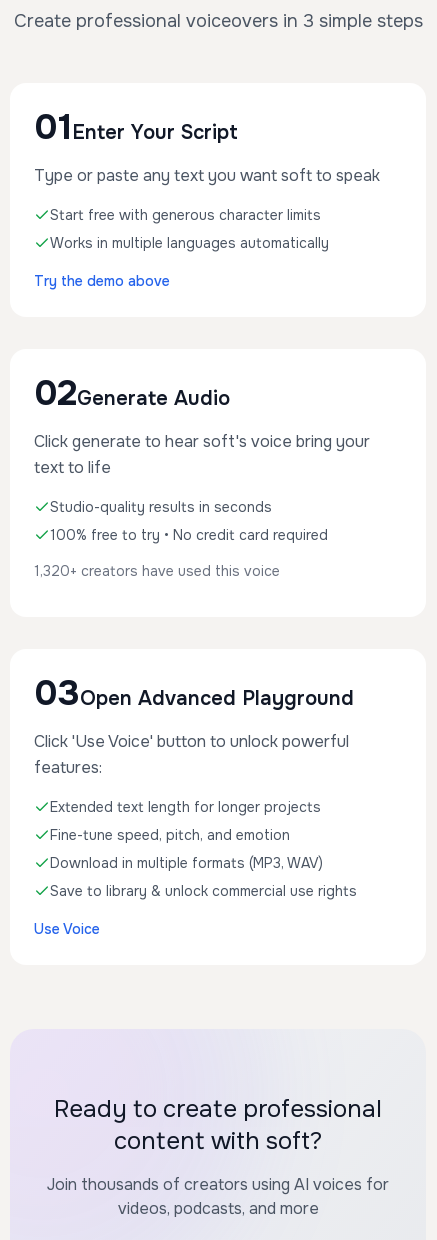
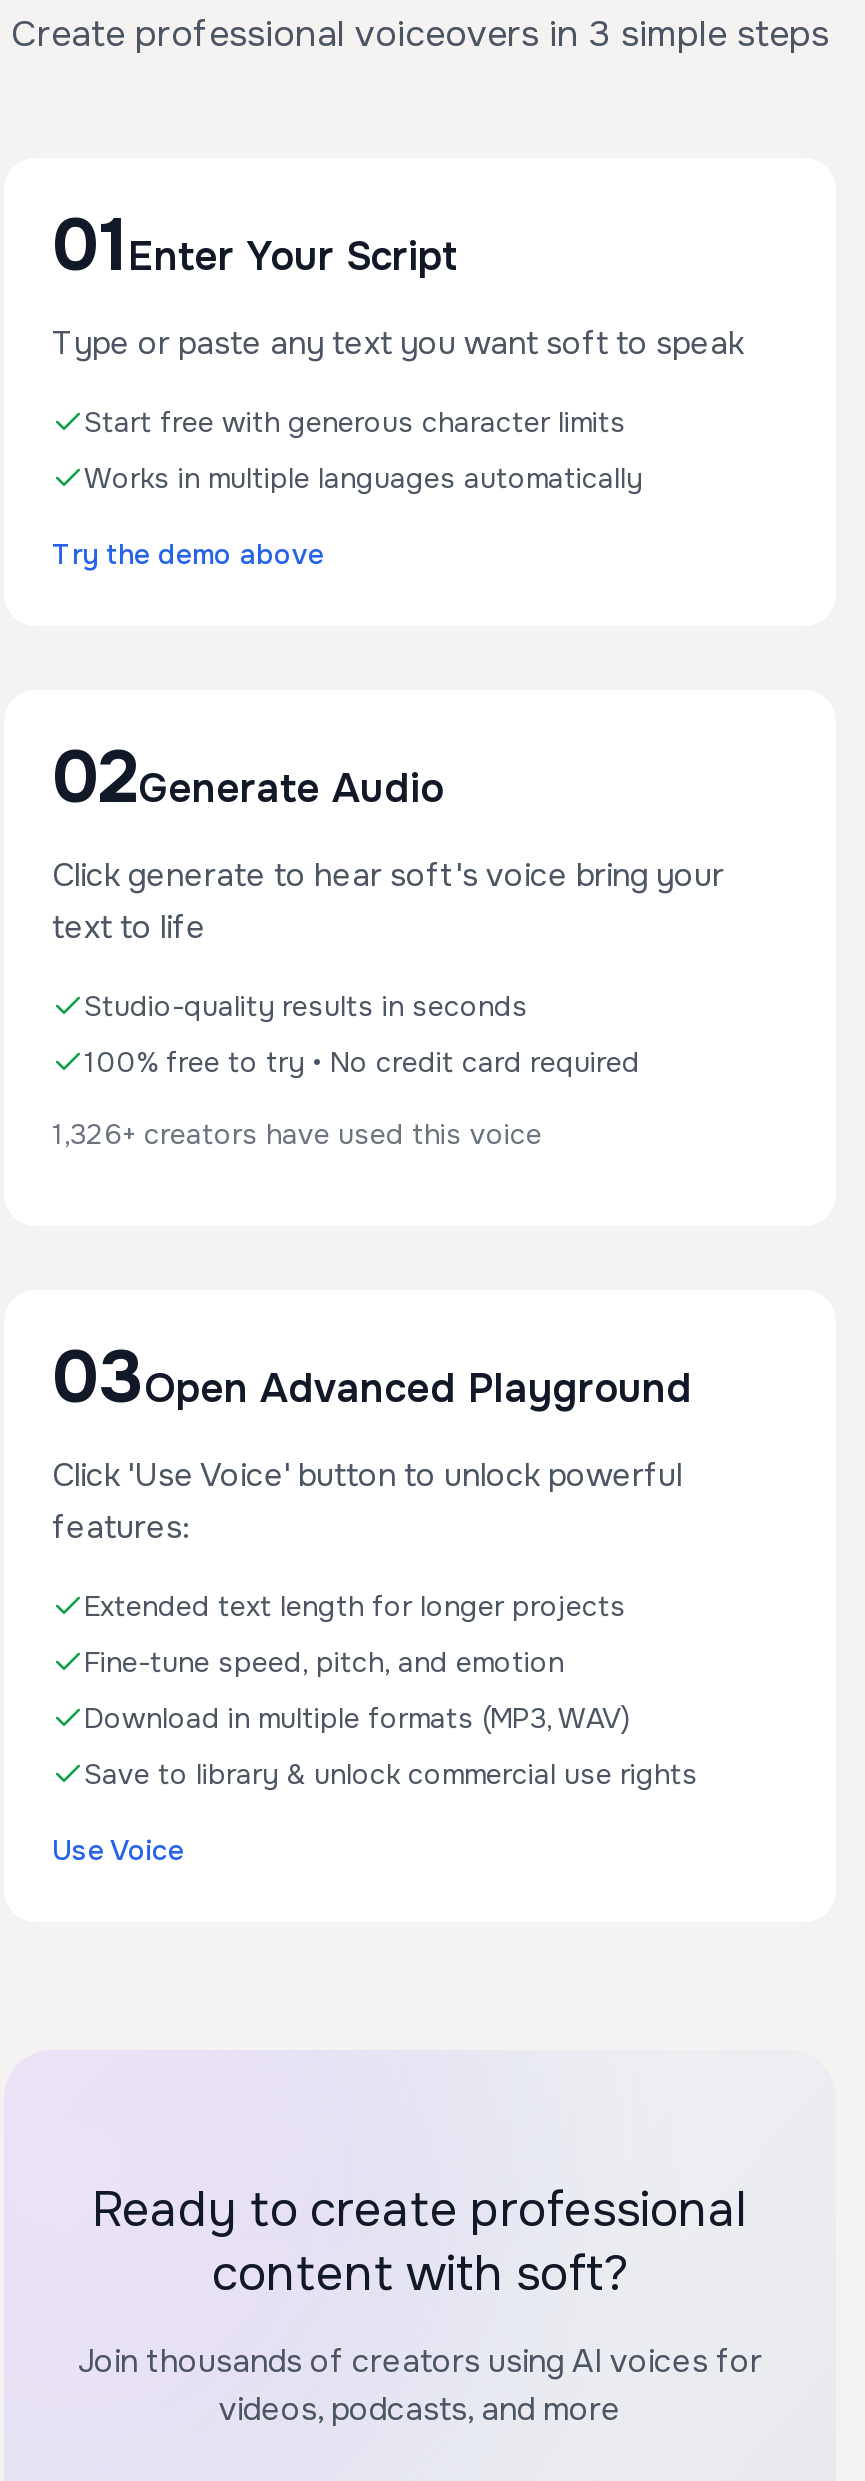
- 1,320+ creators have used this voice
+ 1,326+ creators have used this voice
